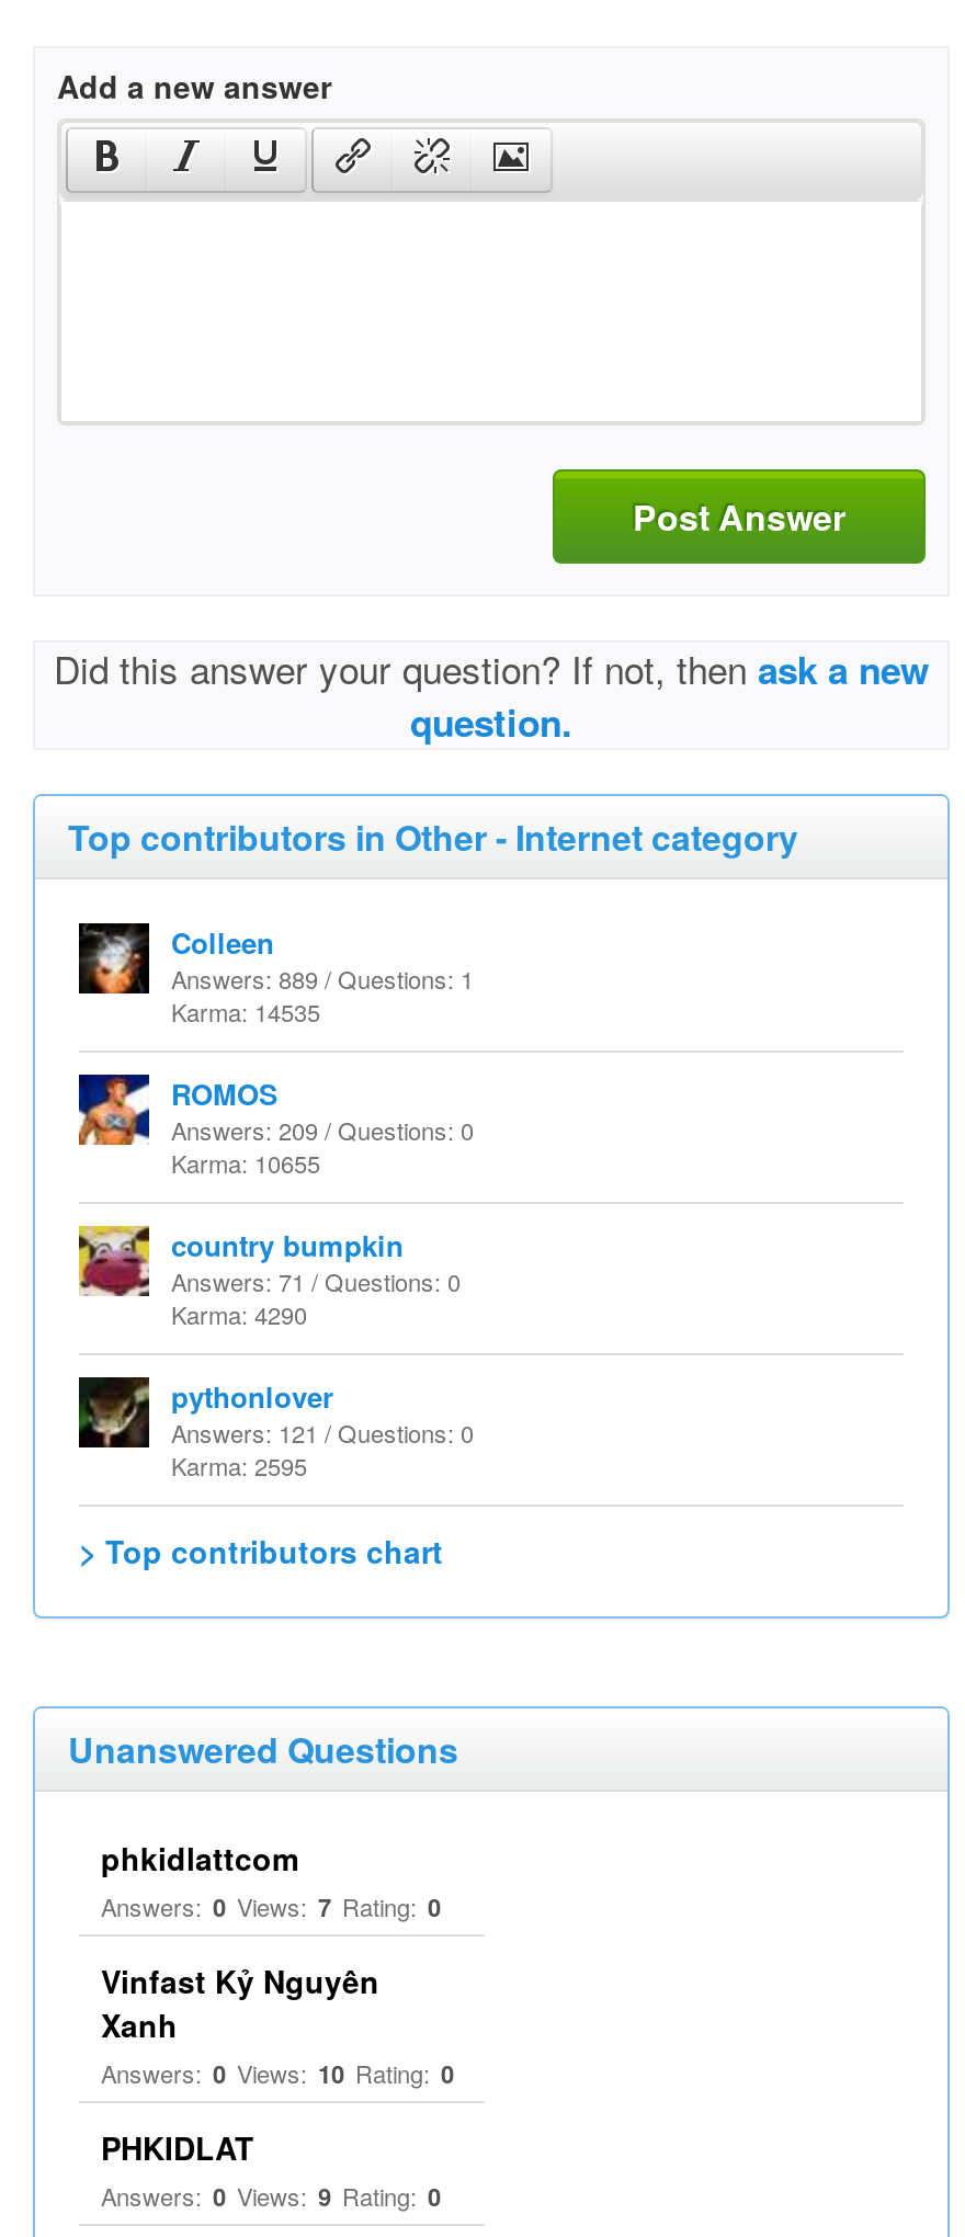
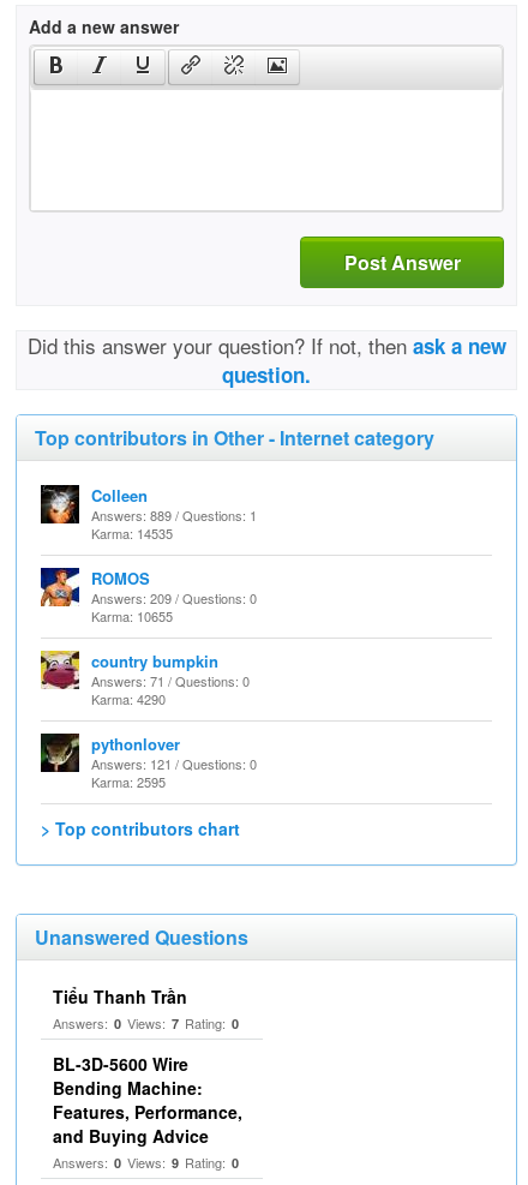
- phkidlattcom
+ Tiểu Thanh Trần

- Vinfast Kỷ Nguyên
- Xanh
- Answers: 0 Views: 10 Rating: 0
- PHKIDLAT
+ BL-3D-5600 Wire
+ Bending Machine:
+ Features, Performance,
+ and Buying Advice
